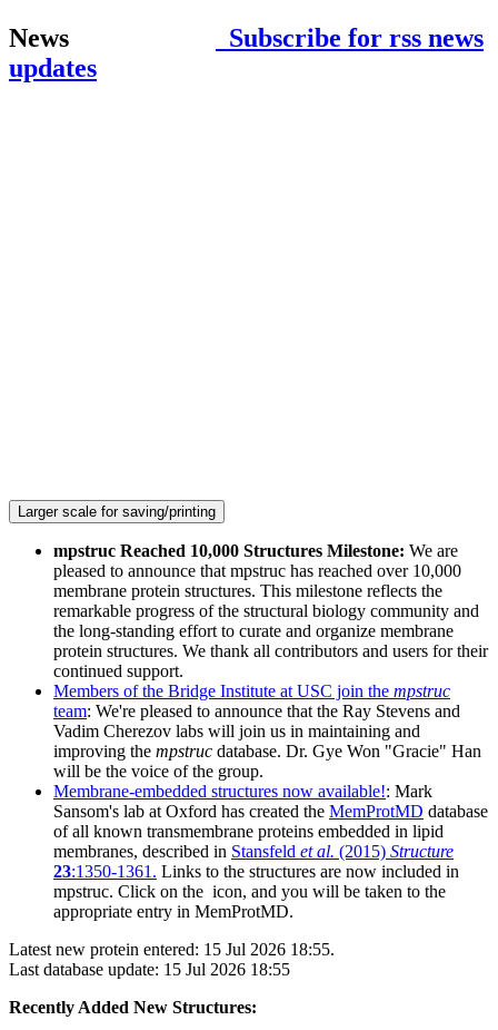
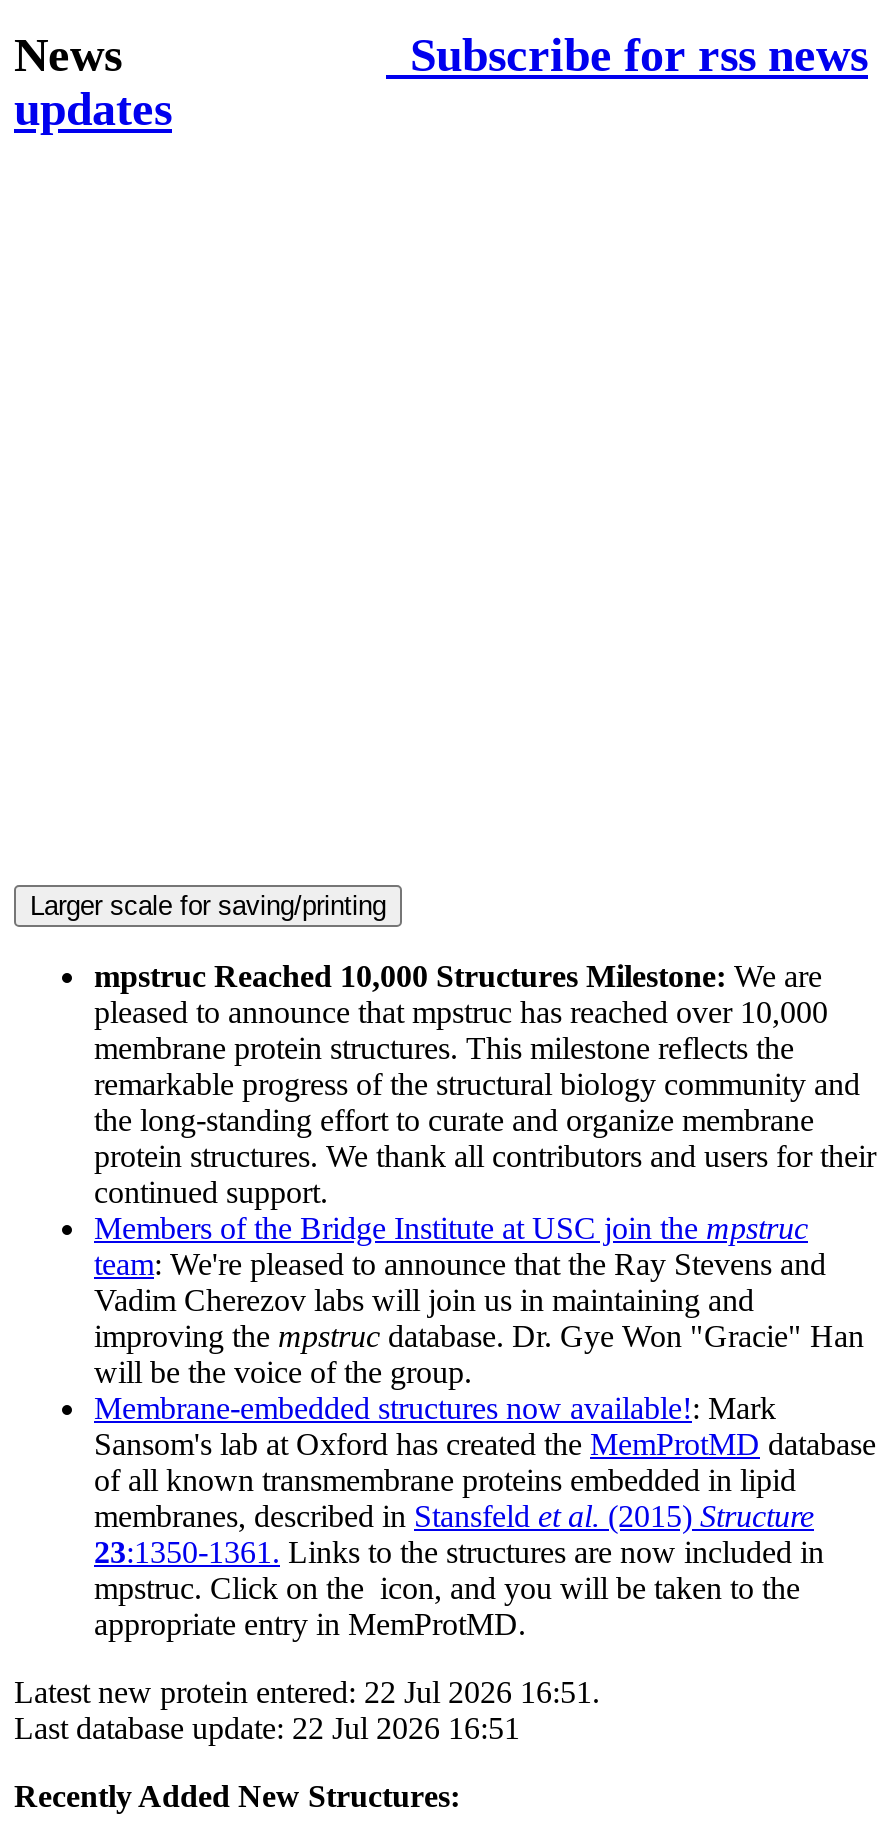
- Latest new protein entered: 15 Jul 2026 18:55.
+ Latest new protein entered: 22 Jul 2026 16:51.

- Last database update: 15 Jul 2026 18:55
+ Last database update: 22 Jul 2026 16:51
